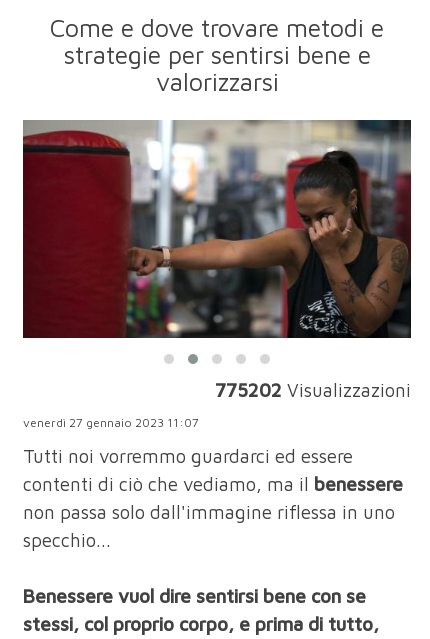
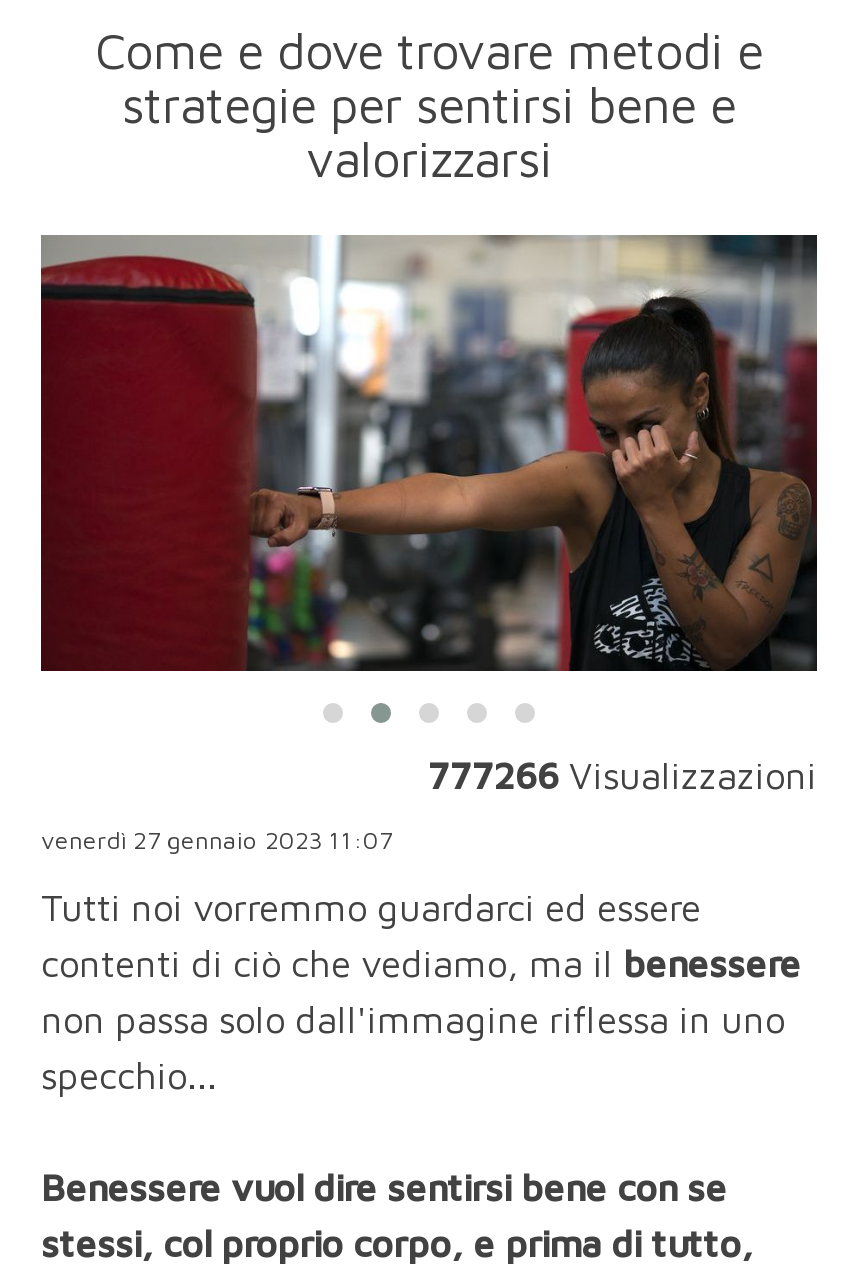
- 775202 Visualizzazioni
+ 777266 Visualizzazioni
